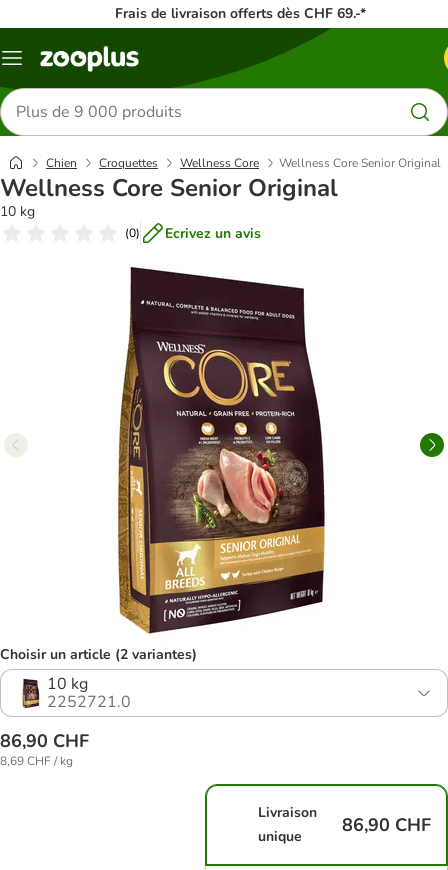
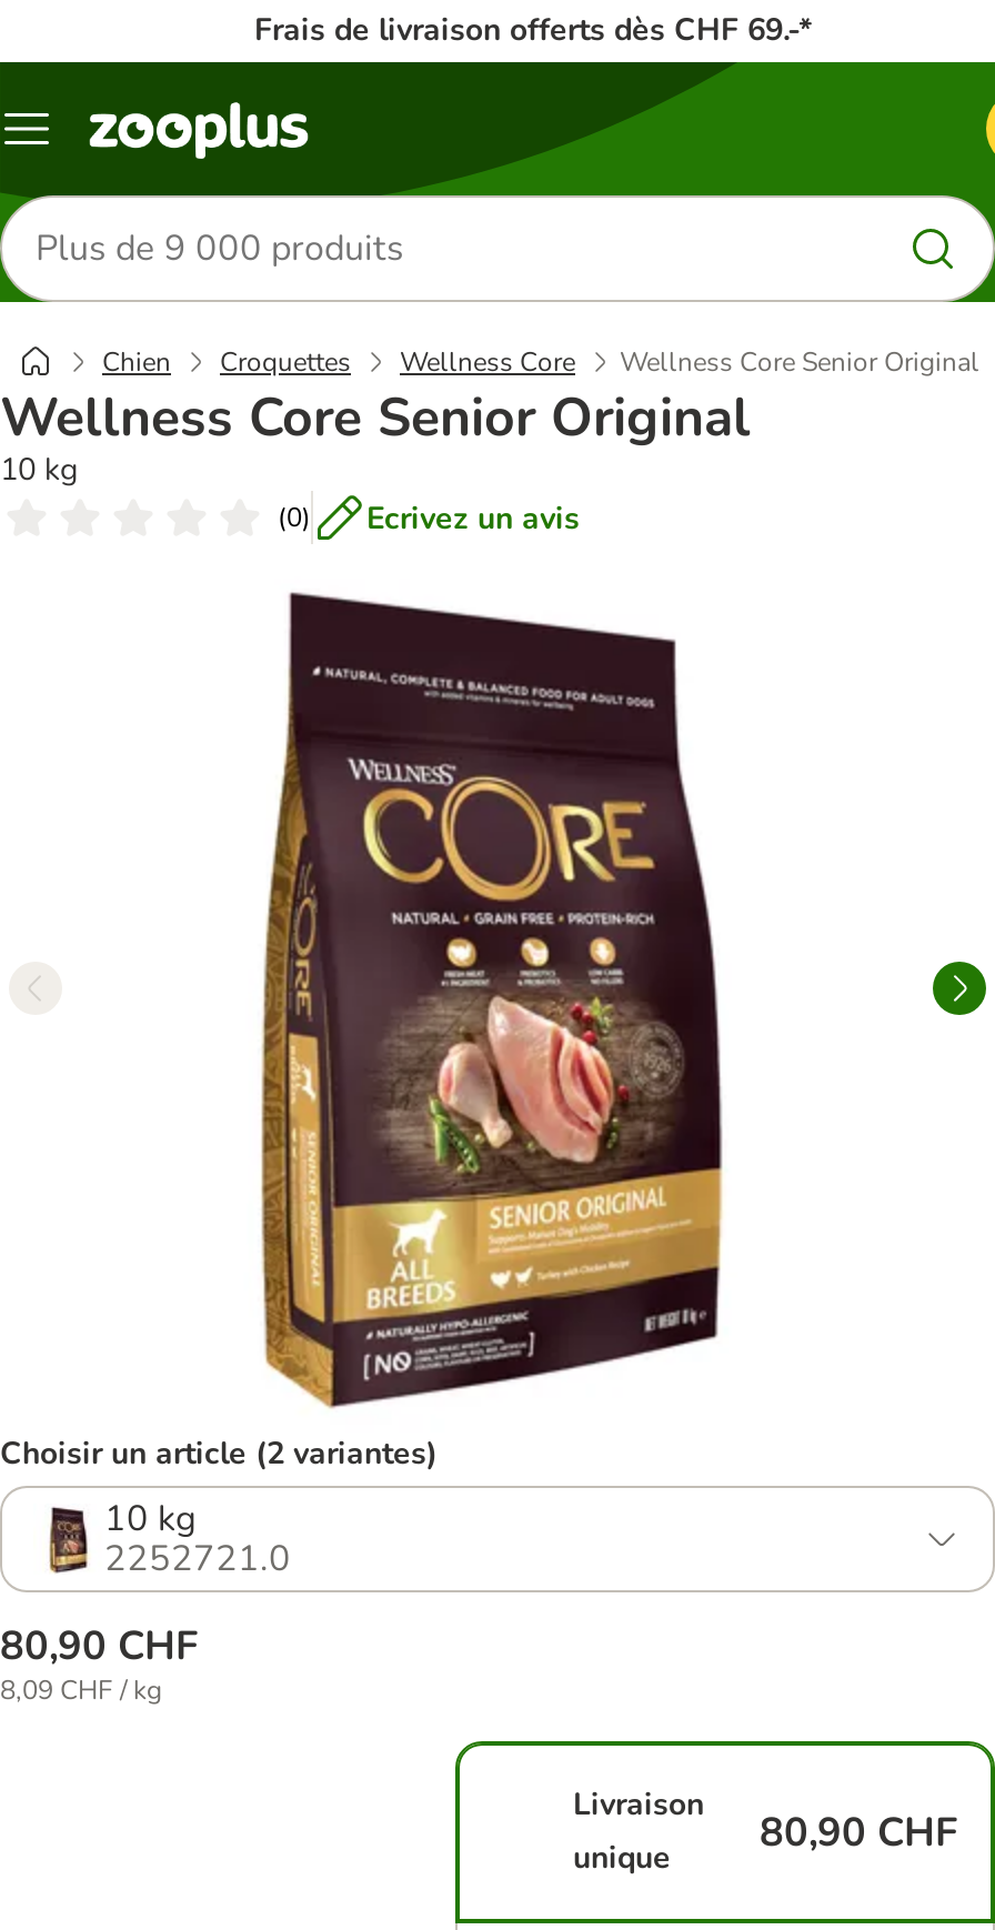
- 86,90 CHF
+ 80,90 CHF

- 8,69 CHF / kg
+ 8,09 CHF / kg

- 86,90 CHF
+ 80,90 CHF
